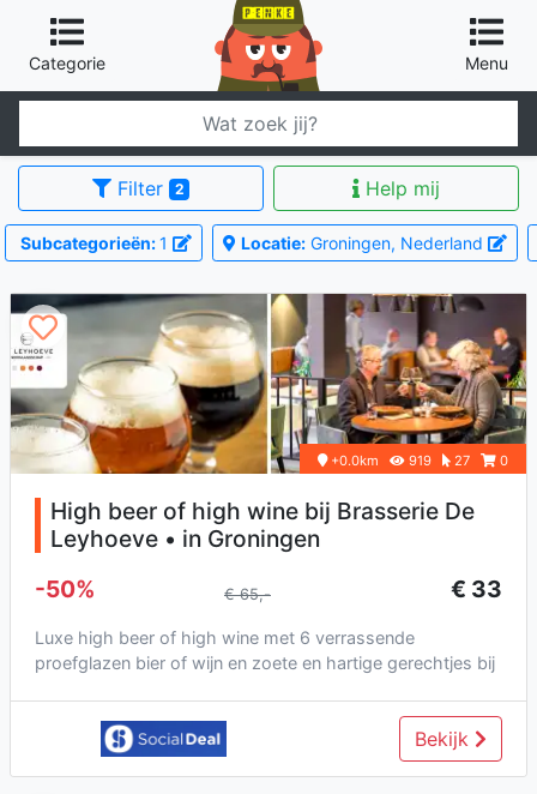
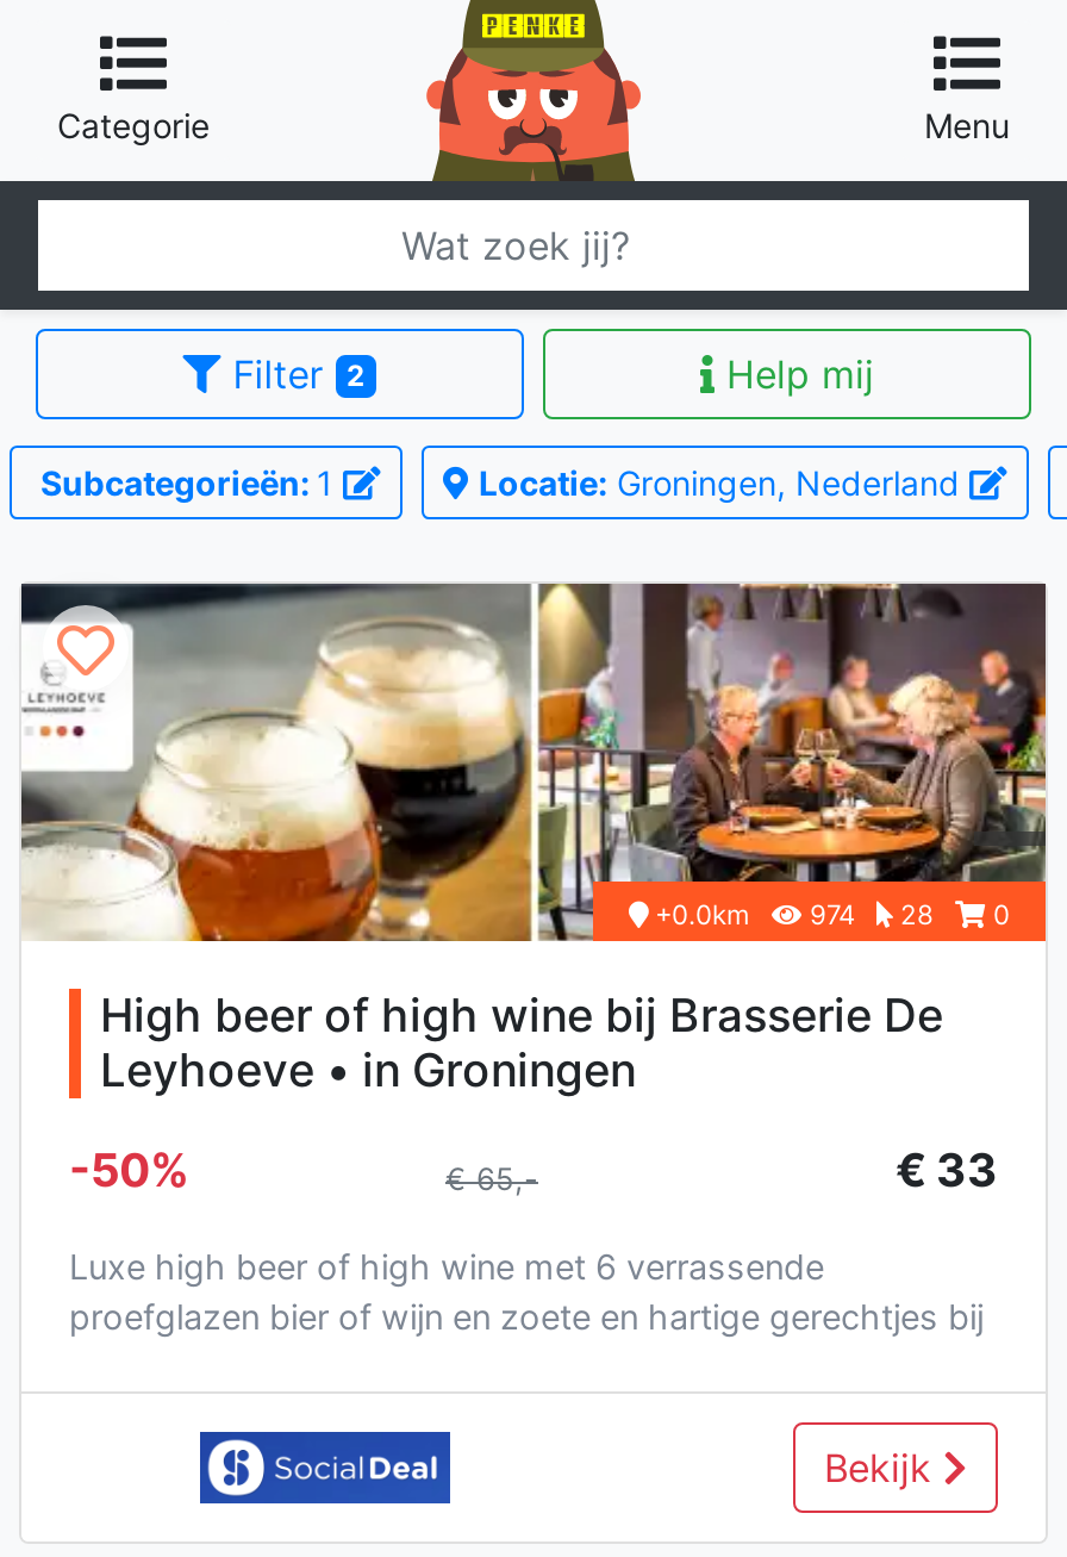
- 919 27
+ 974 28
